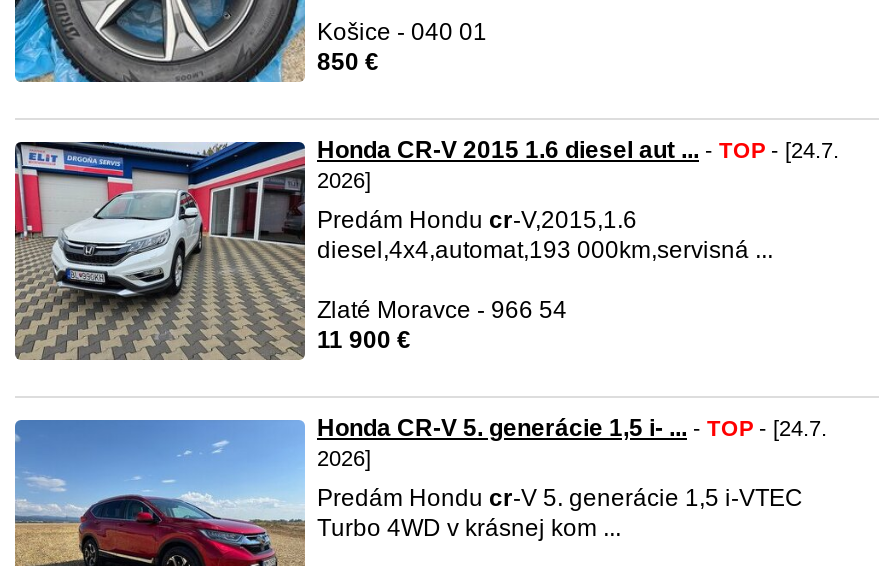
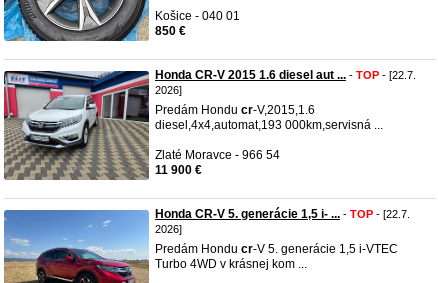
- Honda CR-V 2015 1.6 diesel aut ... - TOP - [24.7.
+ Honda CR-V 2015 1.6 diesel aut ... - TOP - [22.7.

- Honda CR-V 5. generácie 1,5 i- ... - TOP - [24.7.
+ Honda CR-V 5. generácie 1,5 i- ... - TOP - [22.7.
